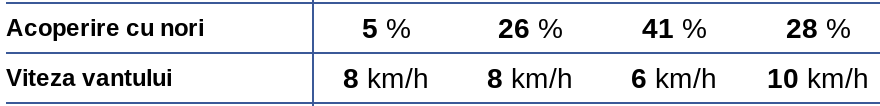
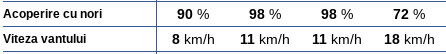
- 5%
+ 90%

- 26%
+ 98%

- 41%
+ 98%

- 28%
+ 72%

- 8 km/h
+ 11 km/h

- 6 km/h
+ 11 km/h

- 10 km/h
+ 18 km/h
